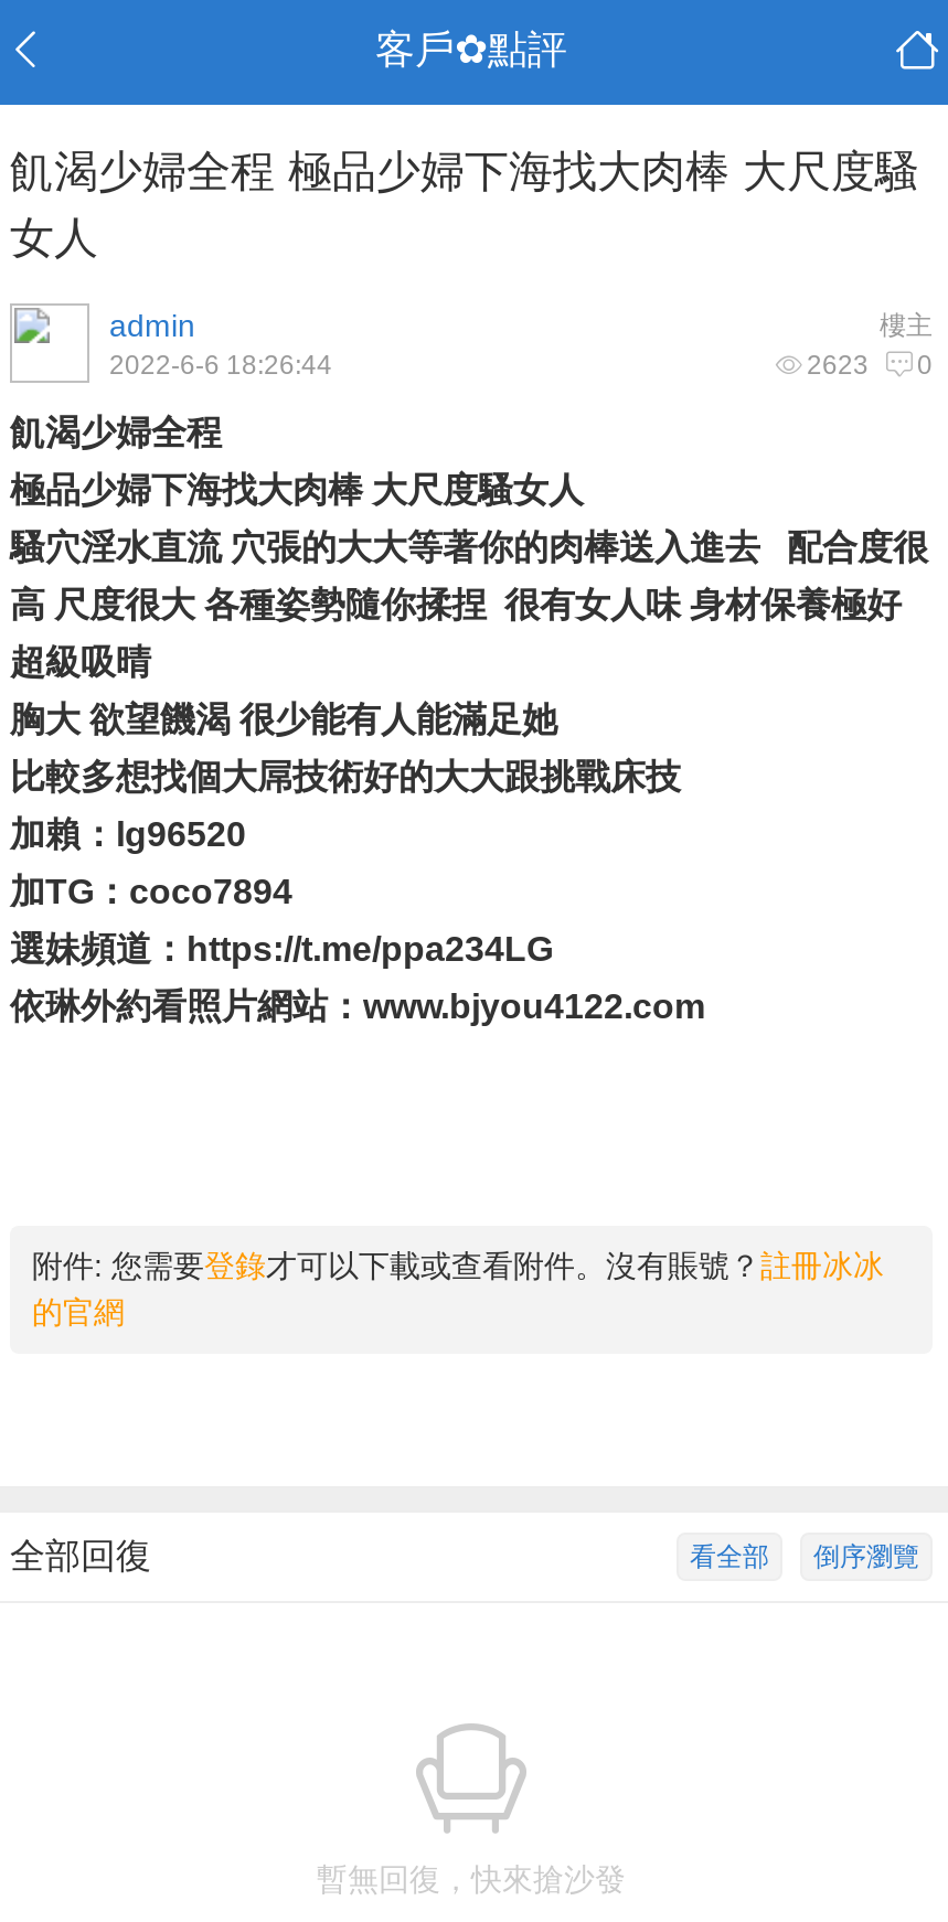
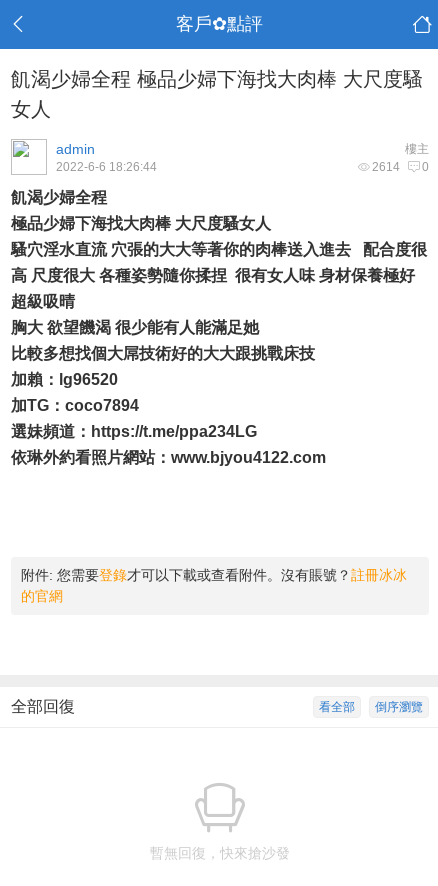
- 2623 0
+ 2614 0
